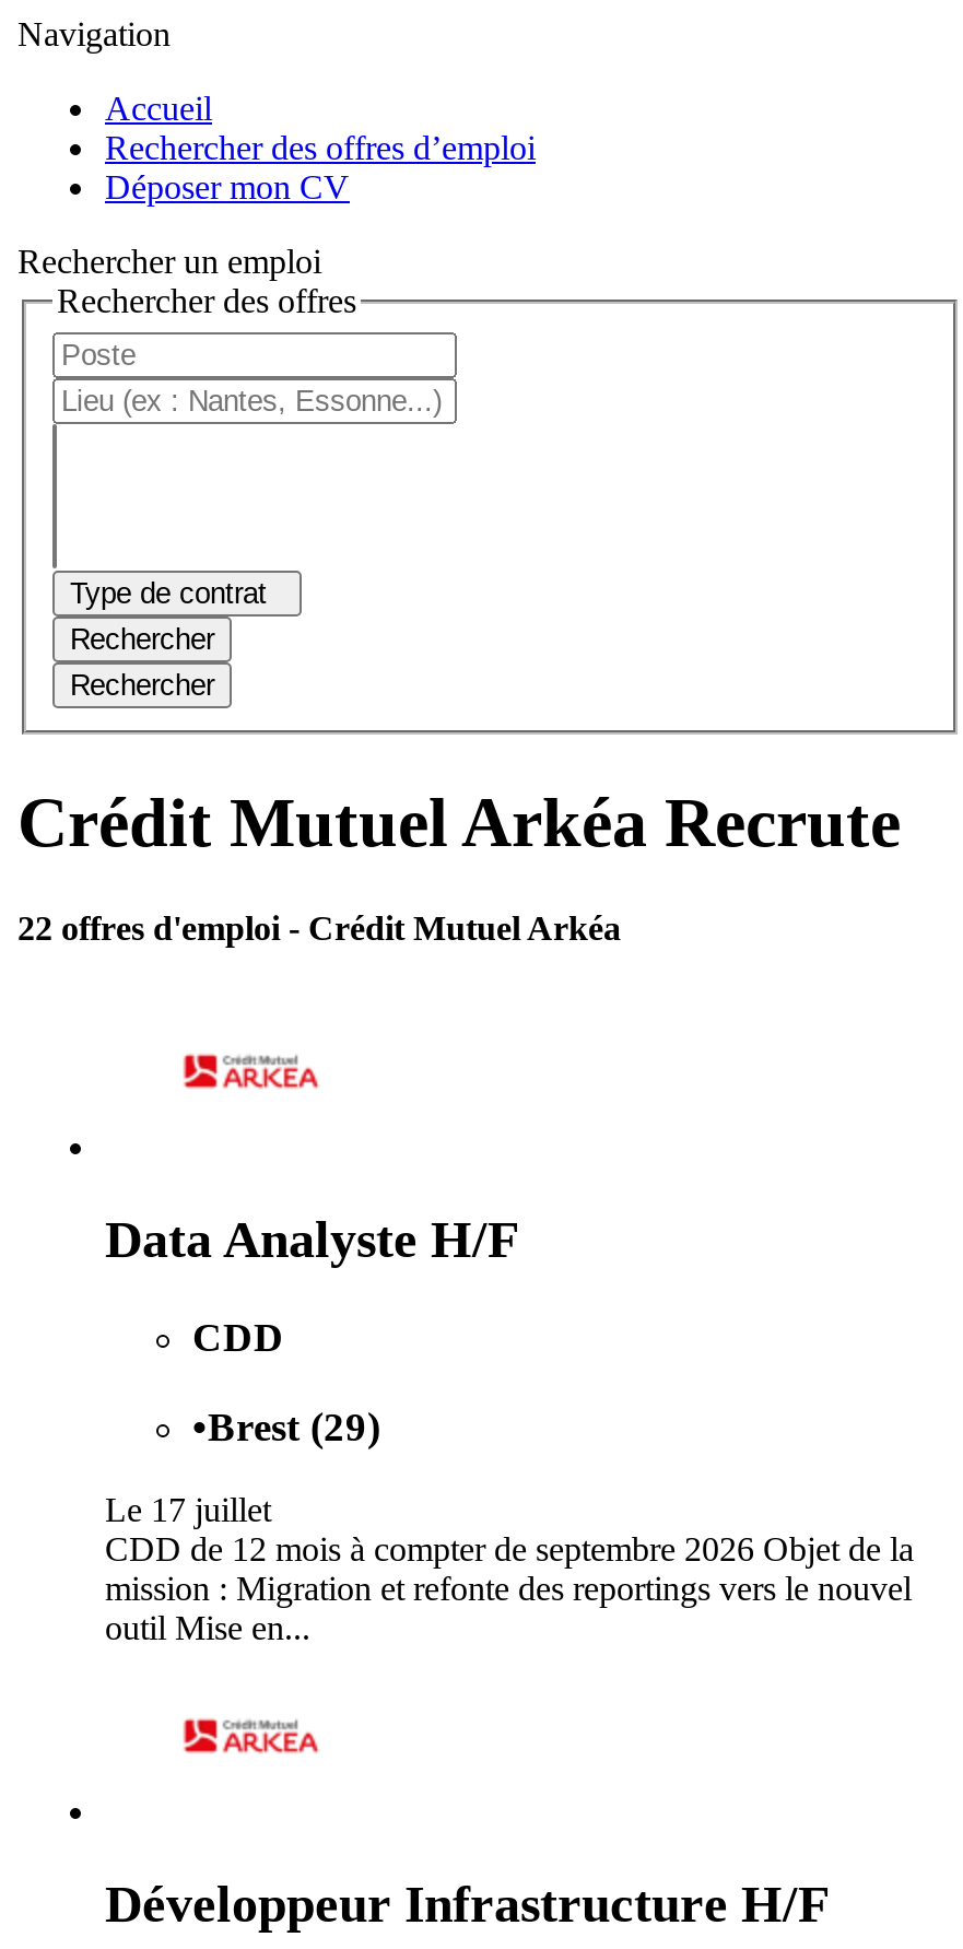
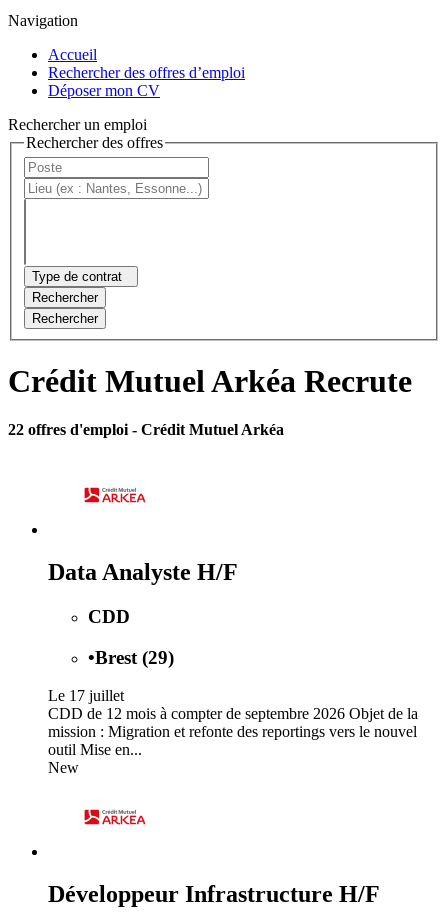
+ New
